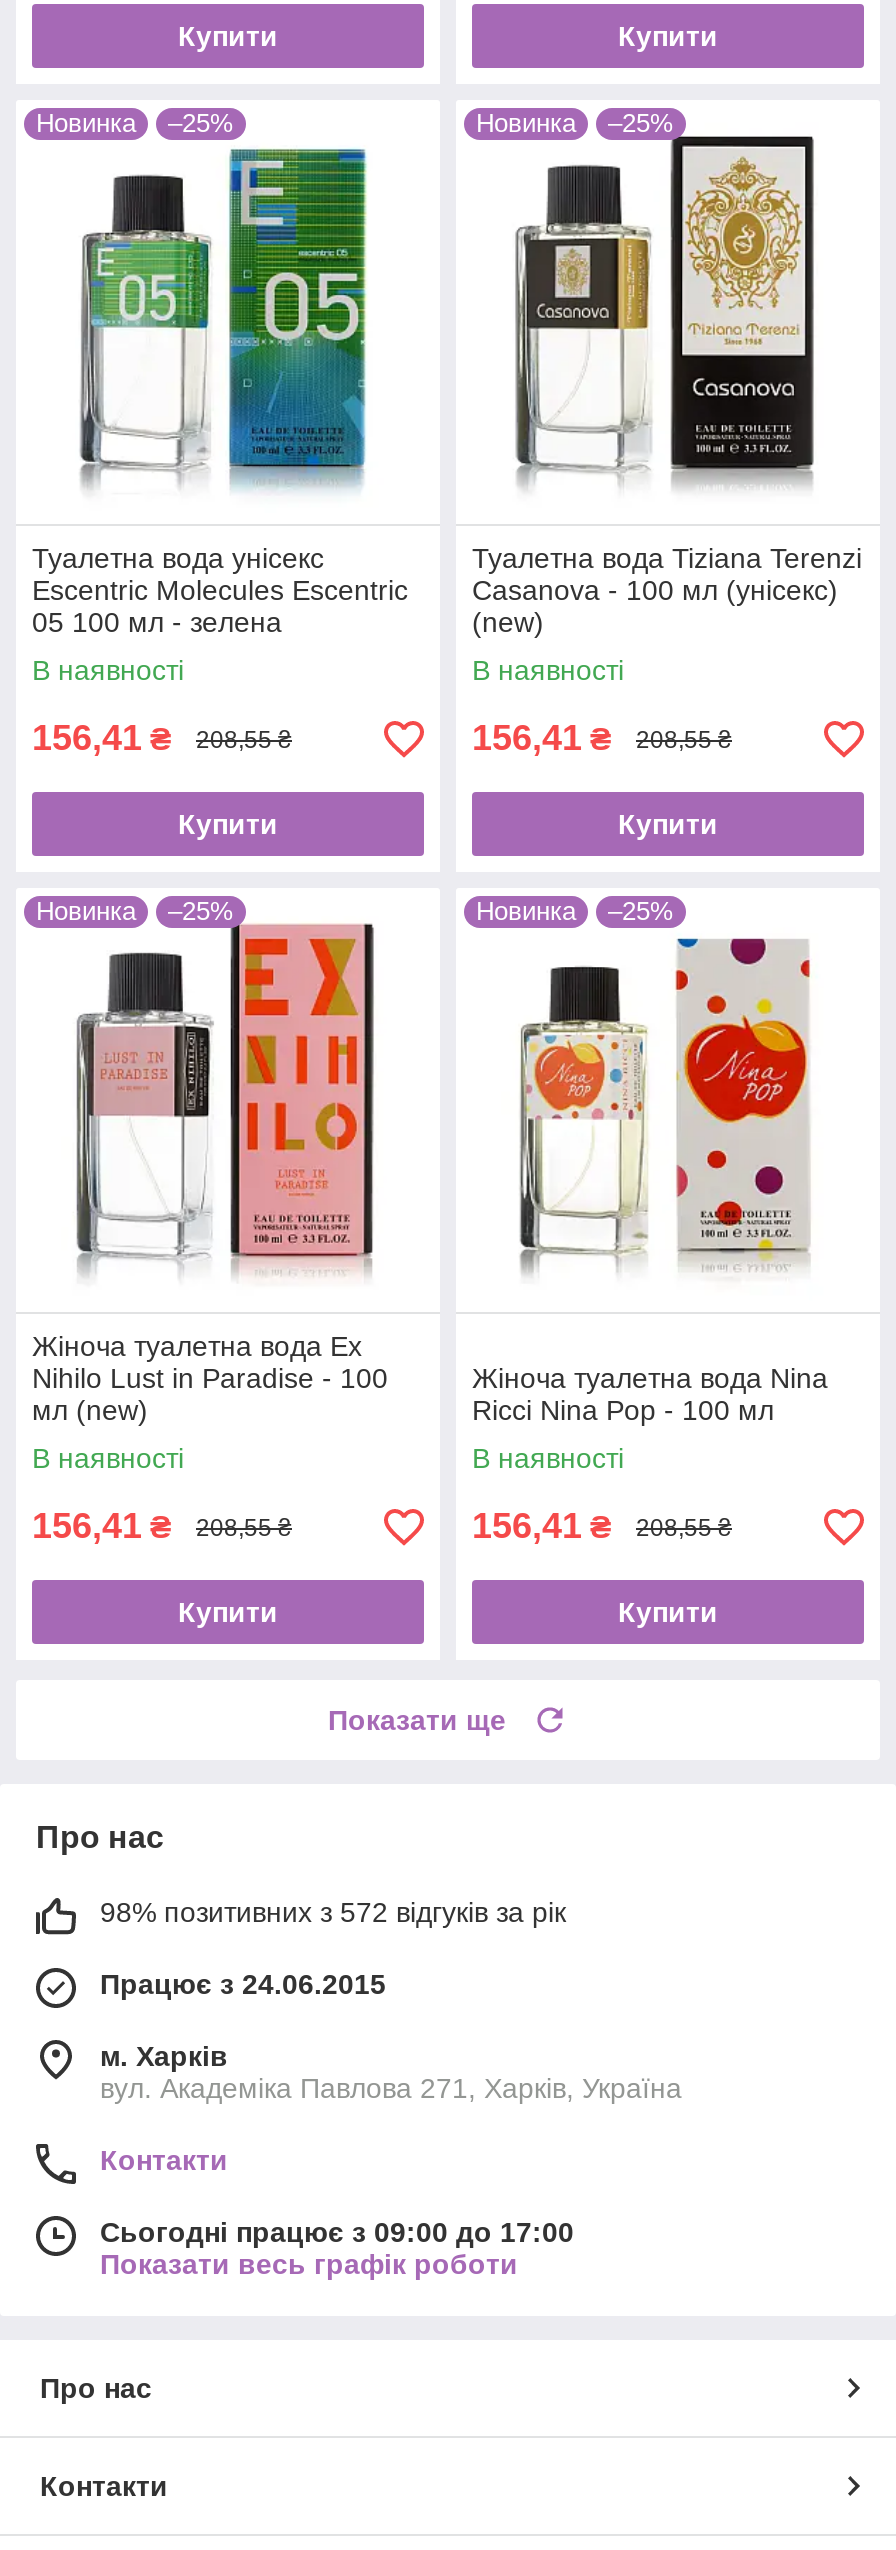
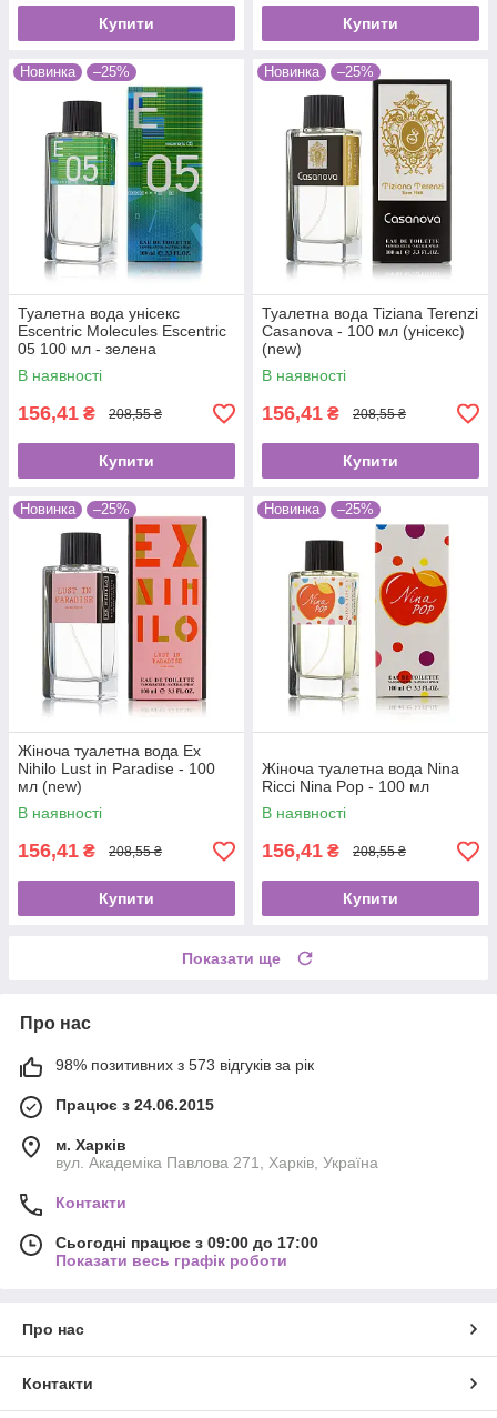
- 98% позитивних з 572 відгуків за рік
+ 98% позитивних з 573 відгуків за рік
